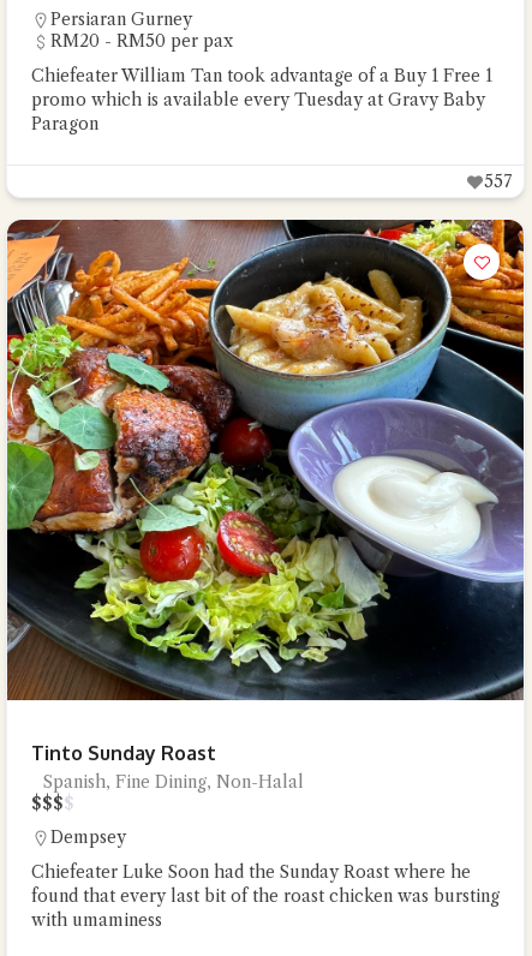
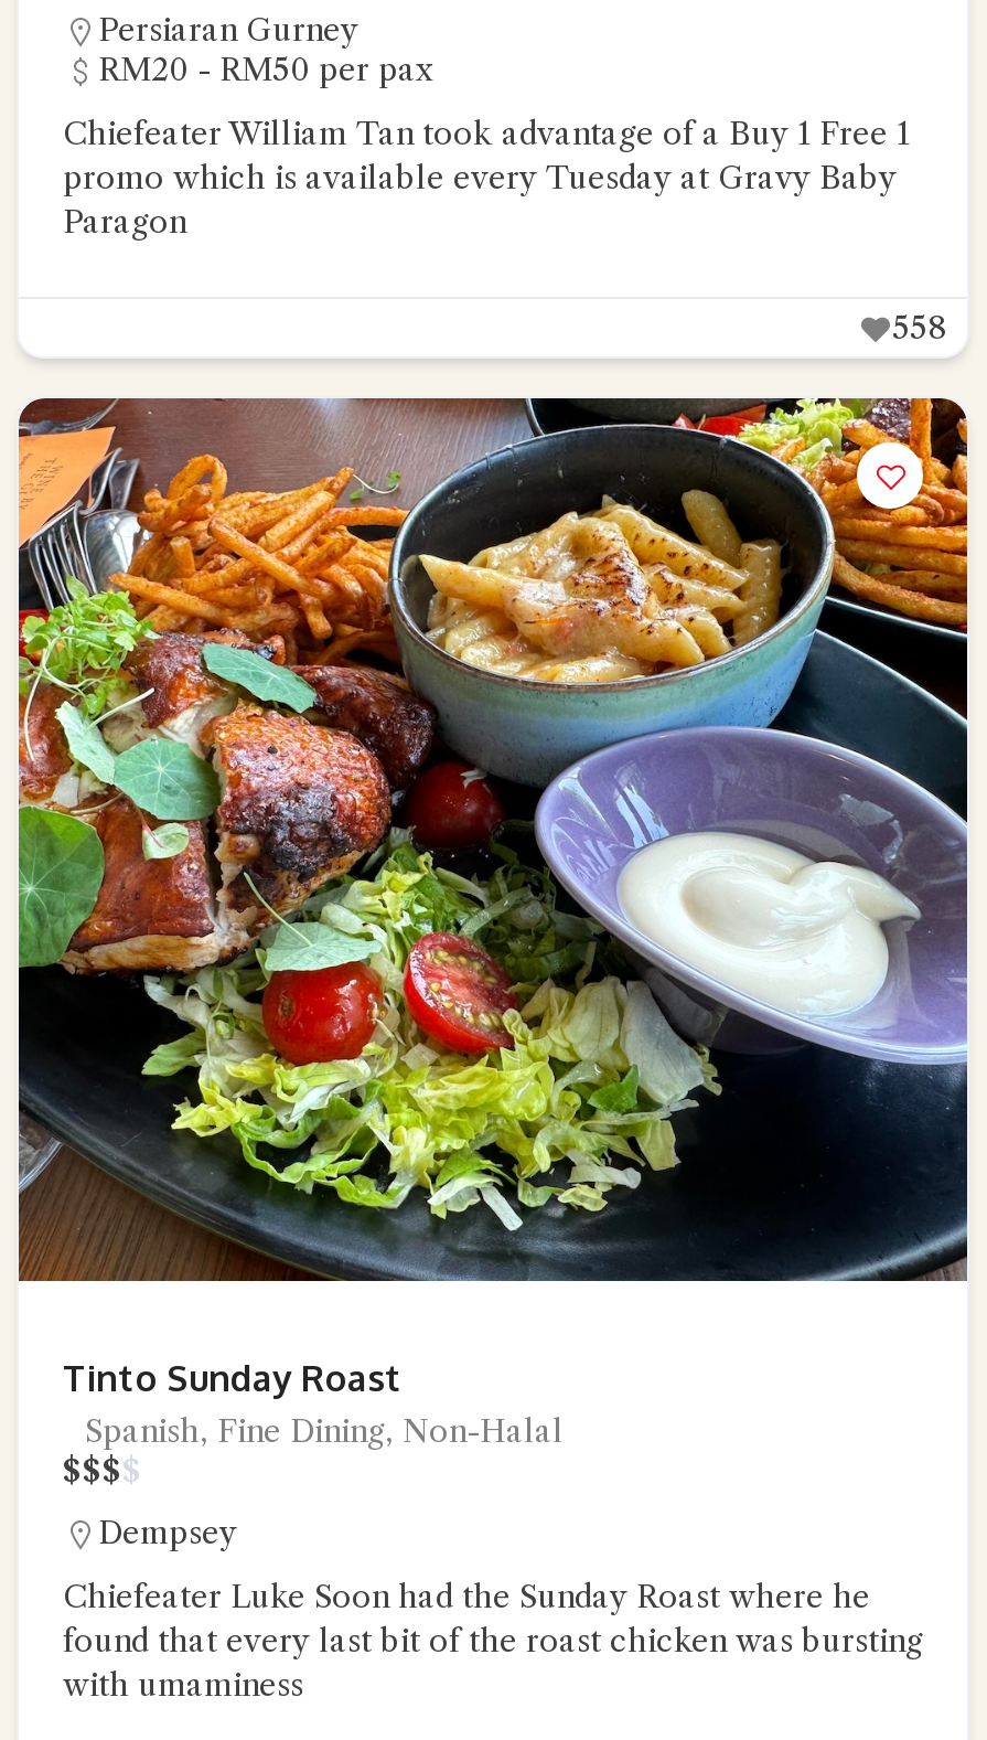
- 557
+ 558
